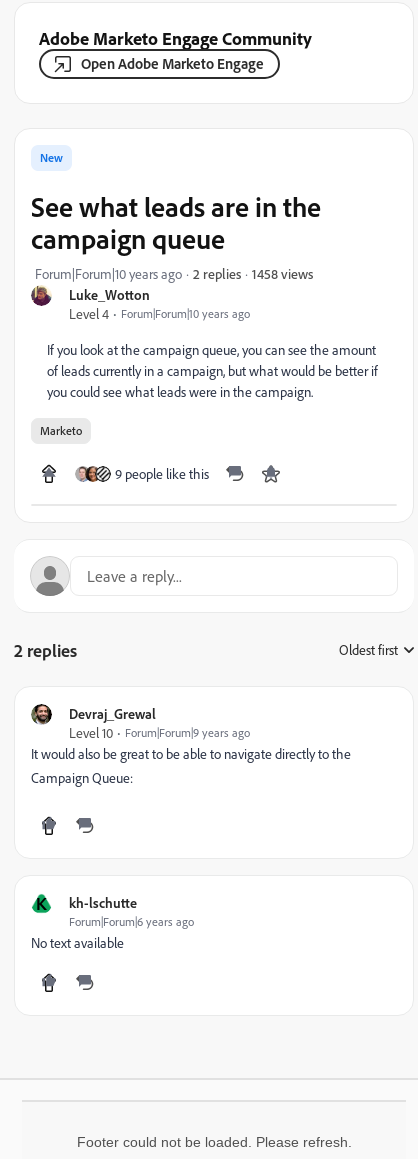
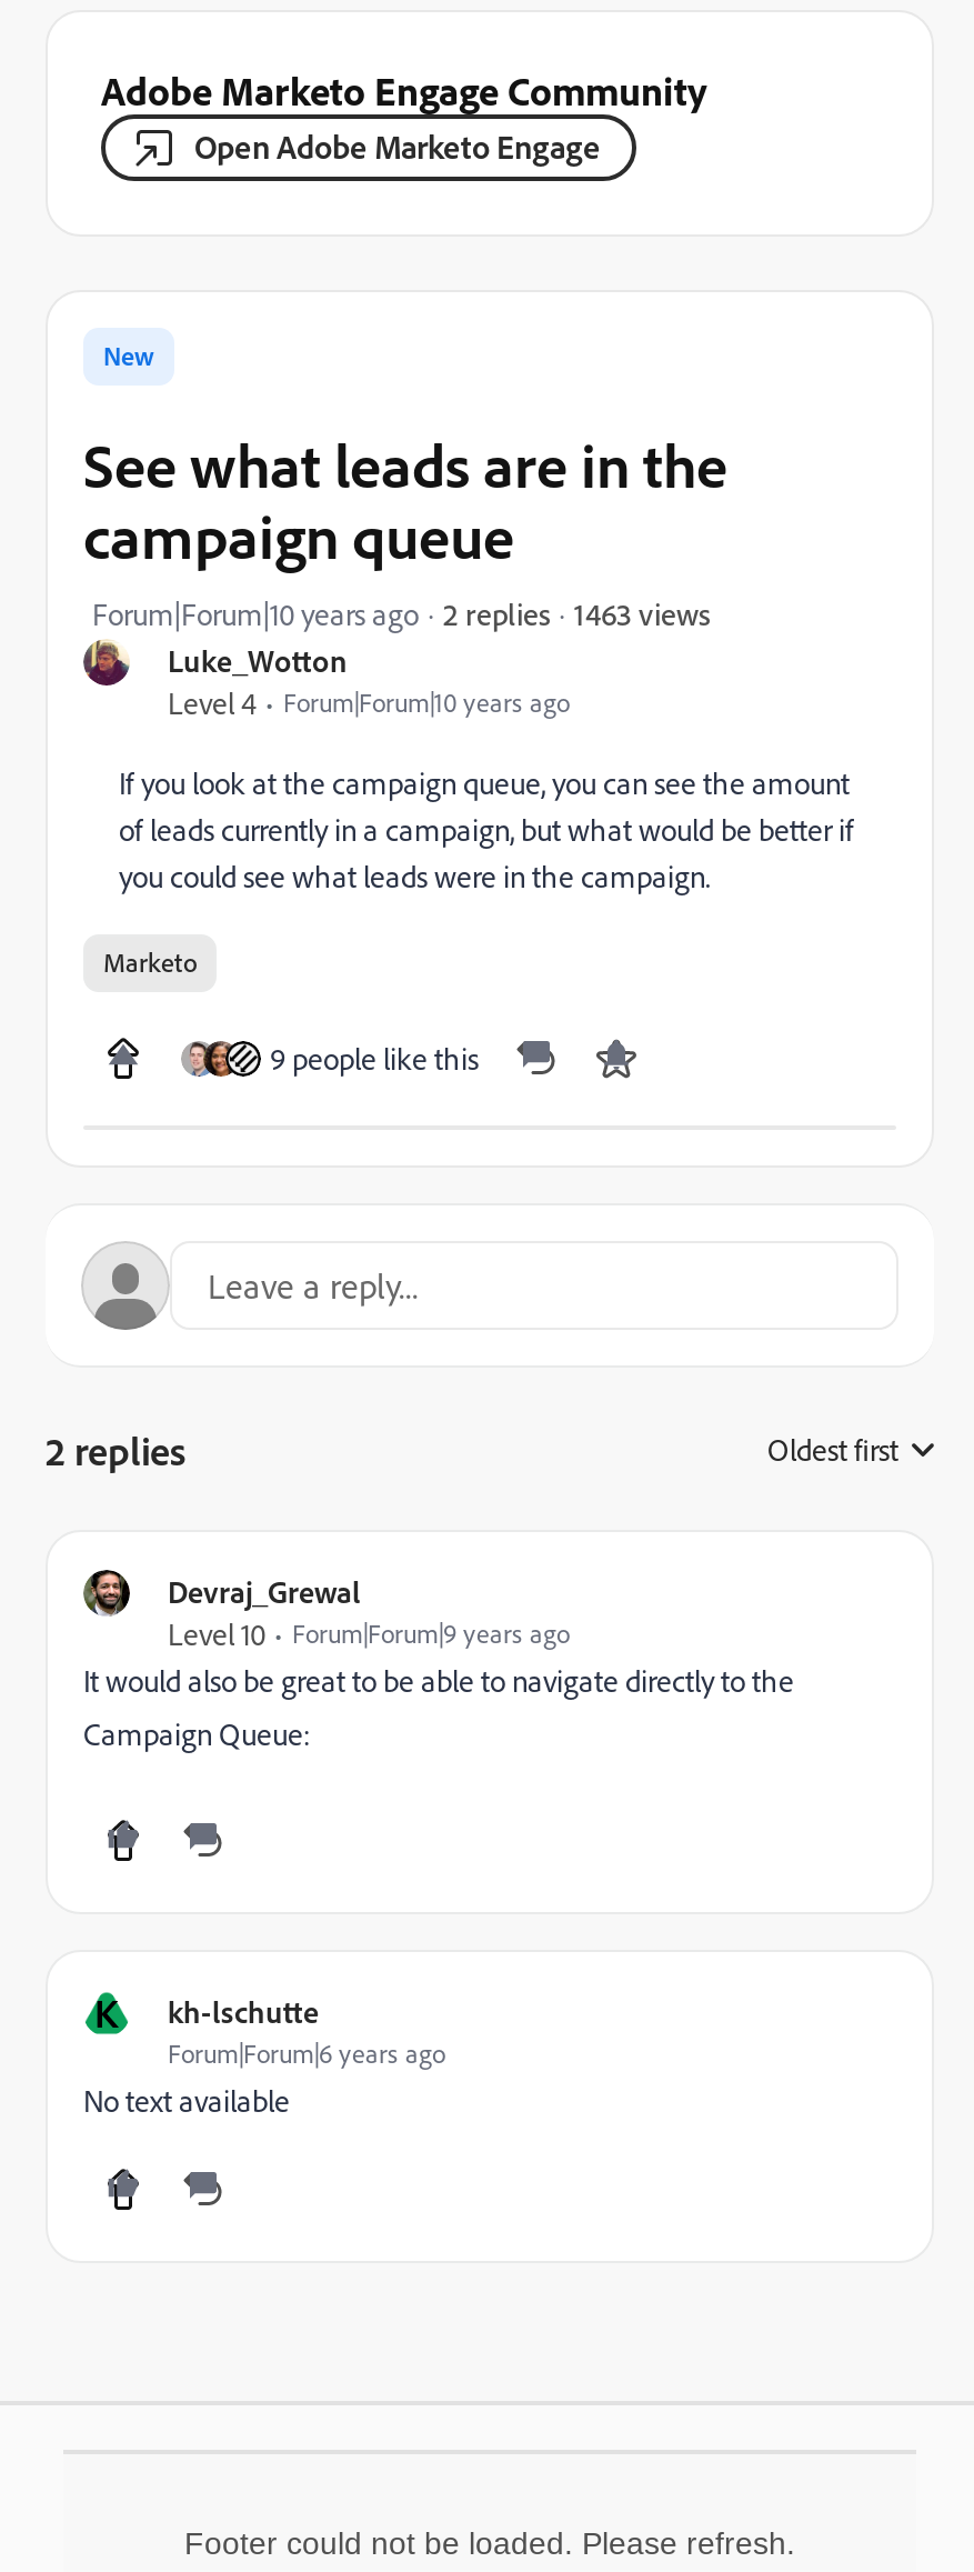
- 1458 views
+ 1463 views
